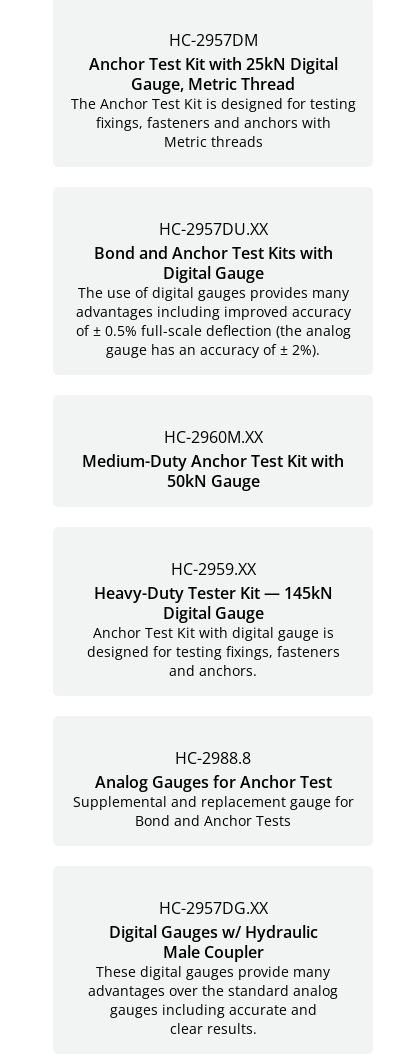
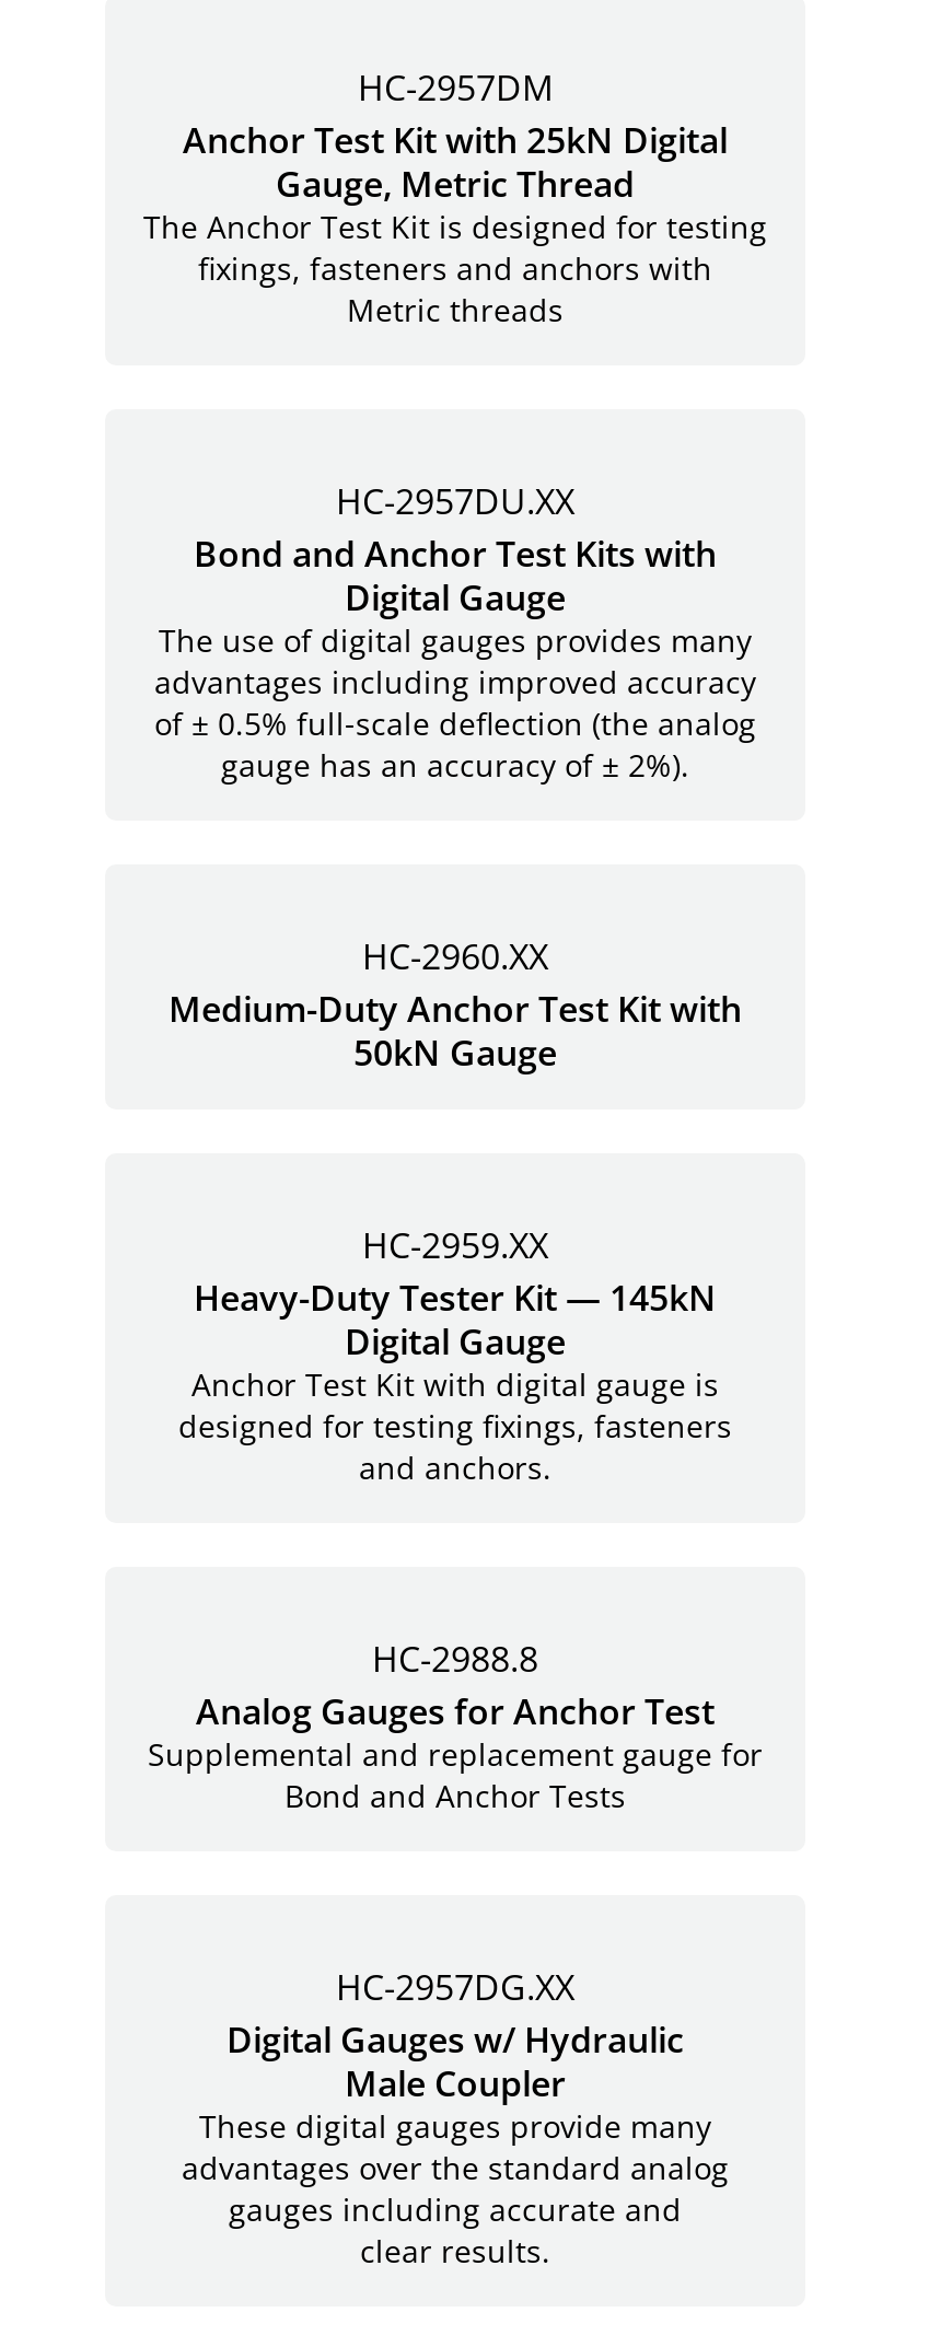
- HC-2960M.XX
+ HC-2960.XX
